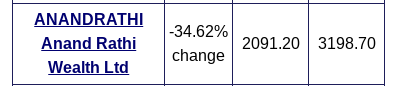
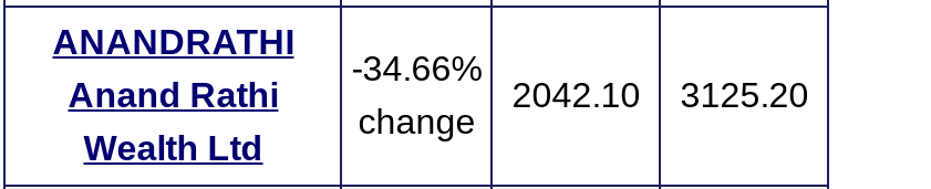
- -34.62%
+ -34.66%

- 2091.20
- 3198.70
+ 2042.10
+ 3125.20
